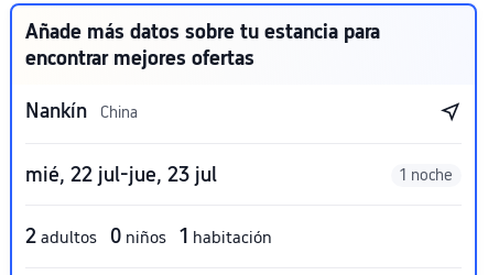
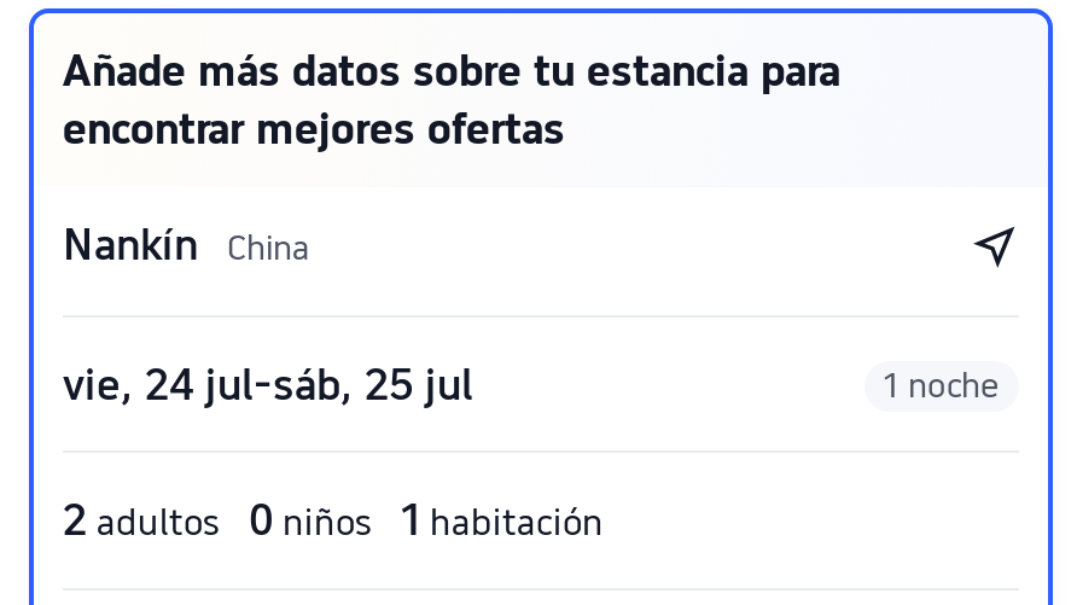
- mié, 22 jul-jue, 23 jul
+ vie, 24 jul-sáb, 25 jul
